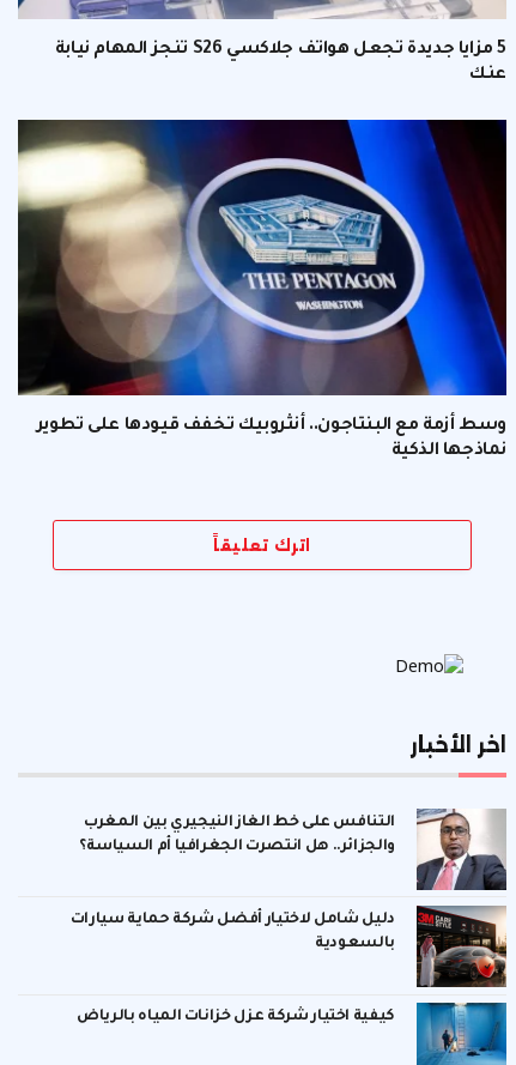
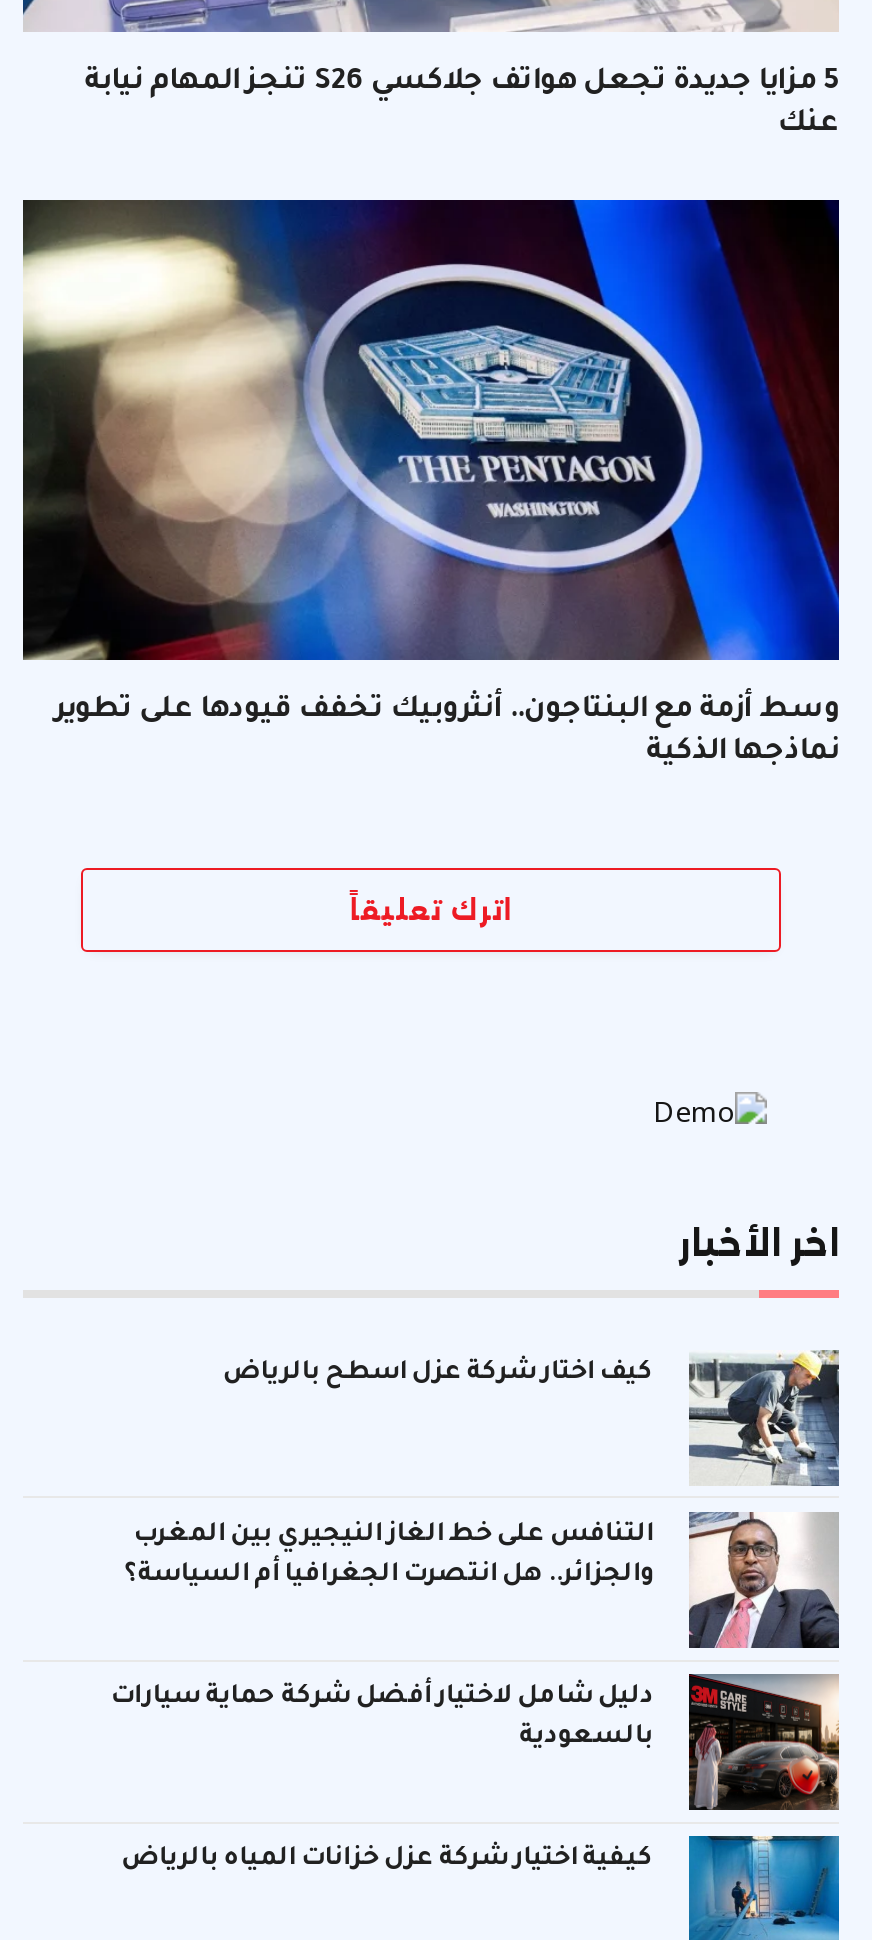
+ [image]
+ كيف اختار شركة عزل اسطح بالرياض
